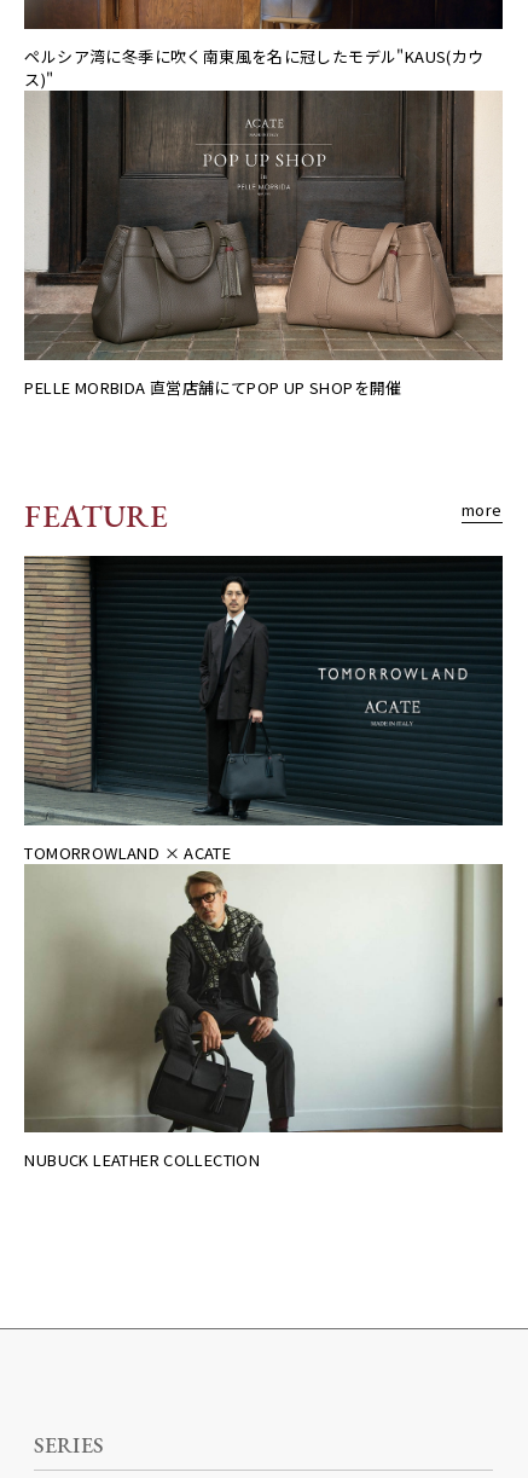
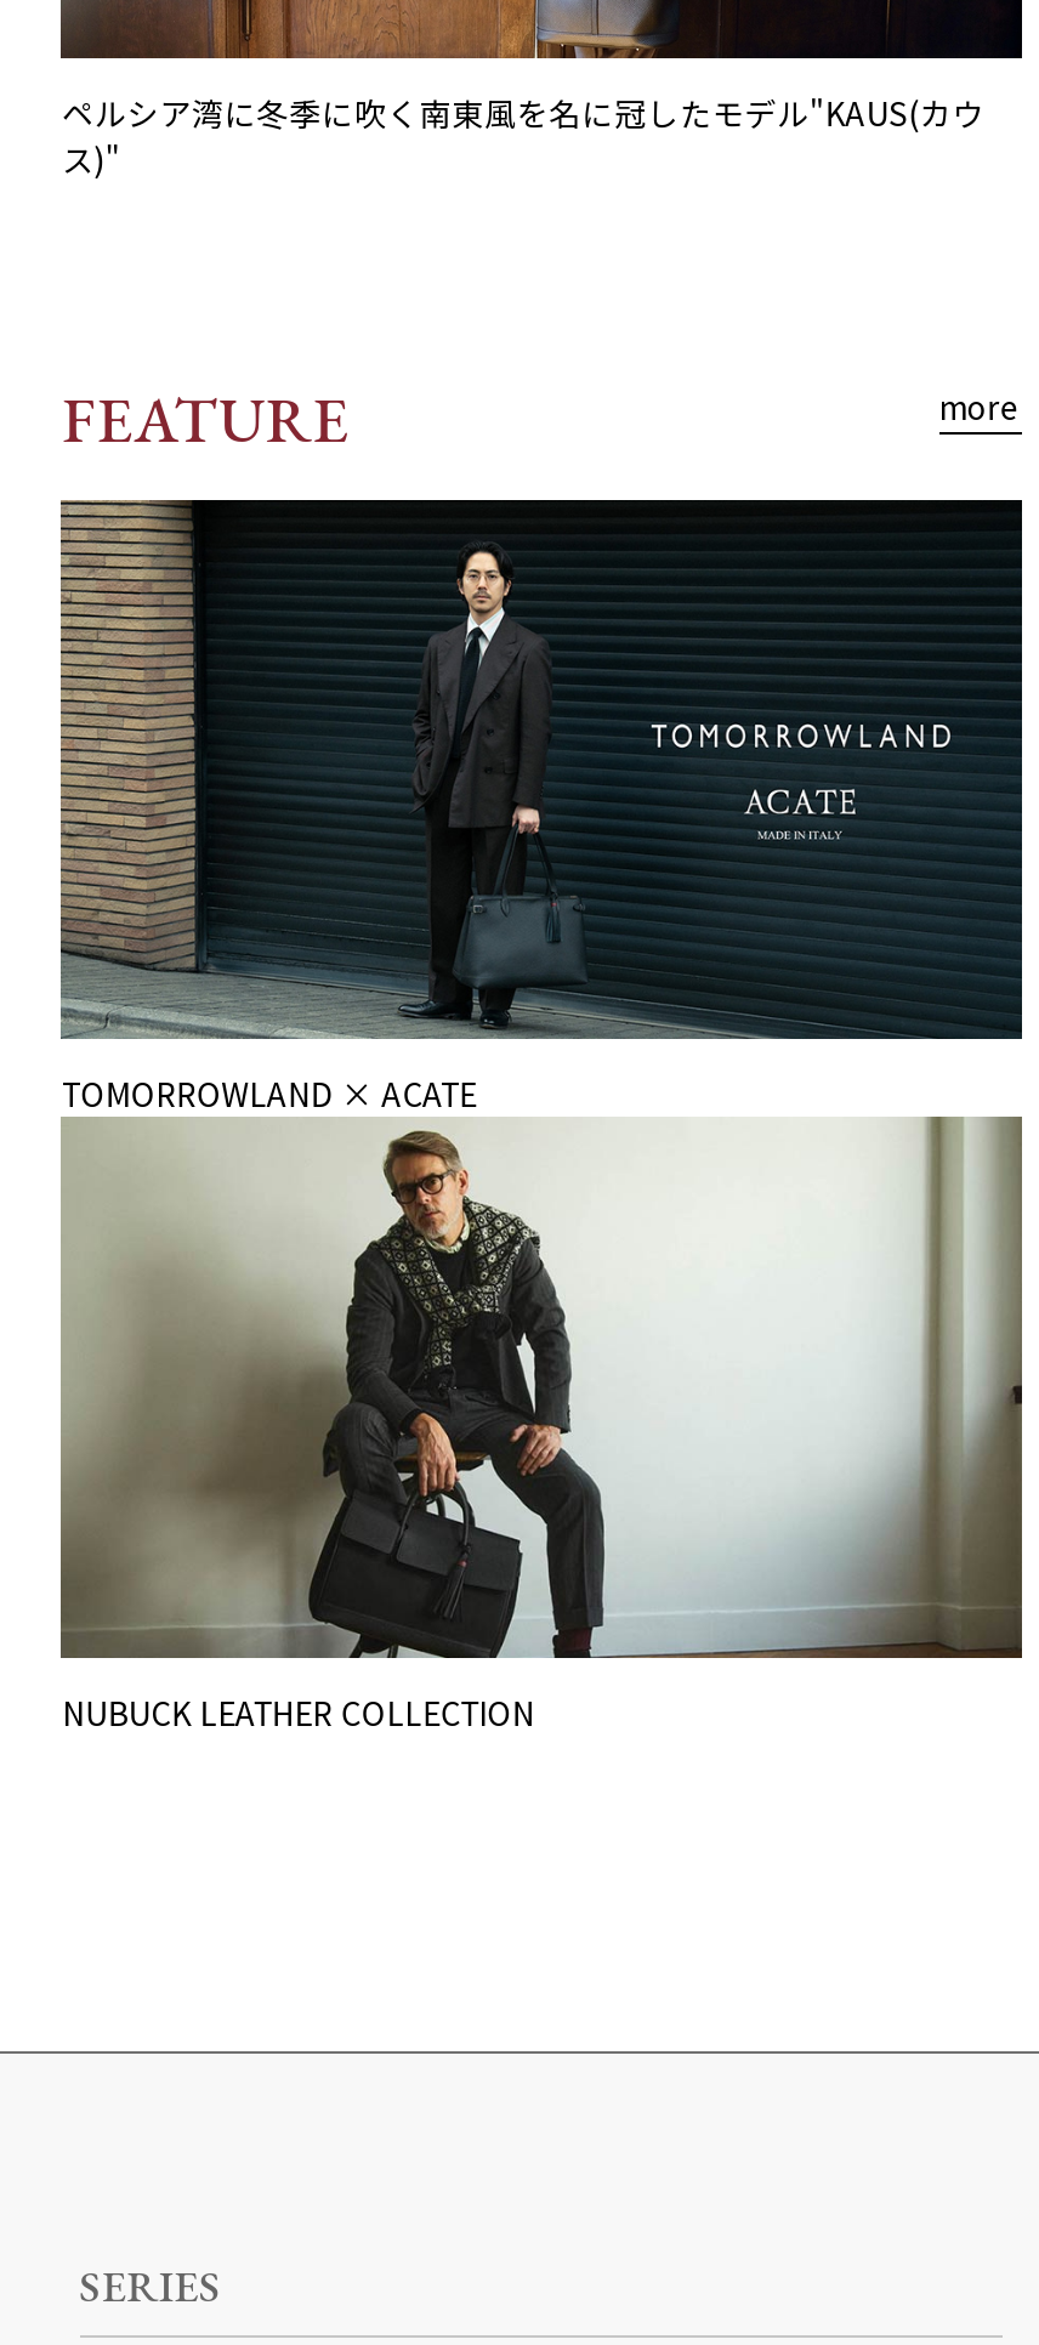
- [image]
- PELLE MORBIDA 直営店舗にてPOP UP SHOPを開催
